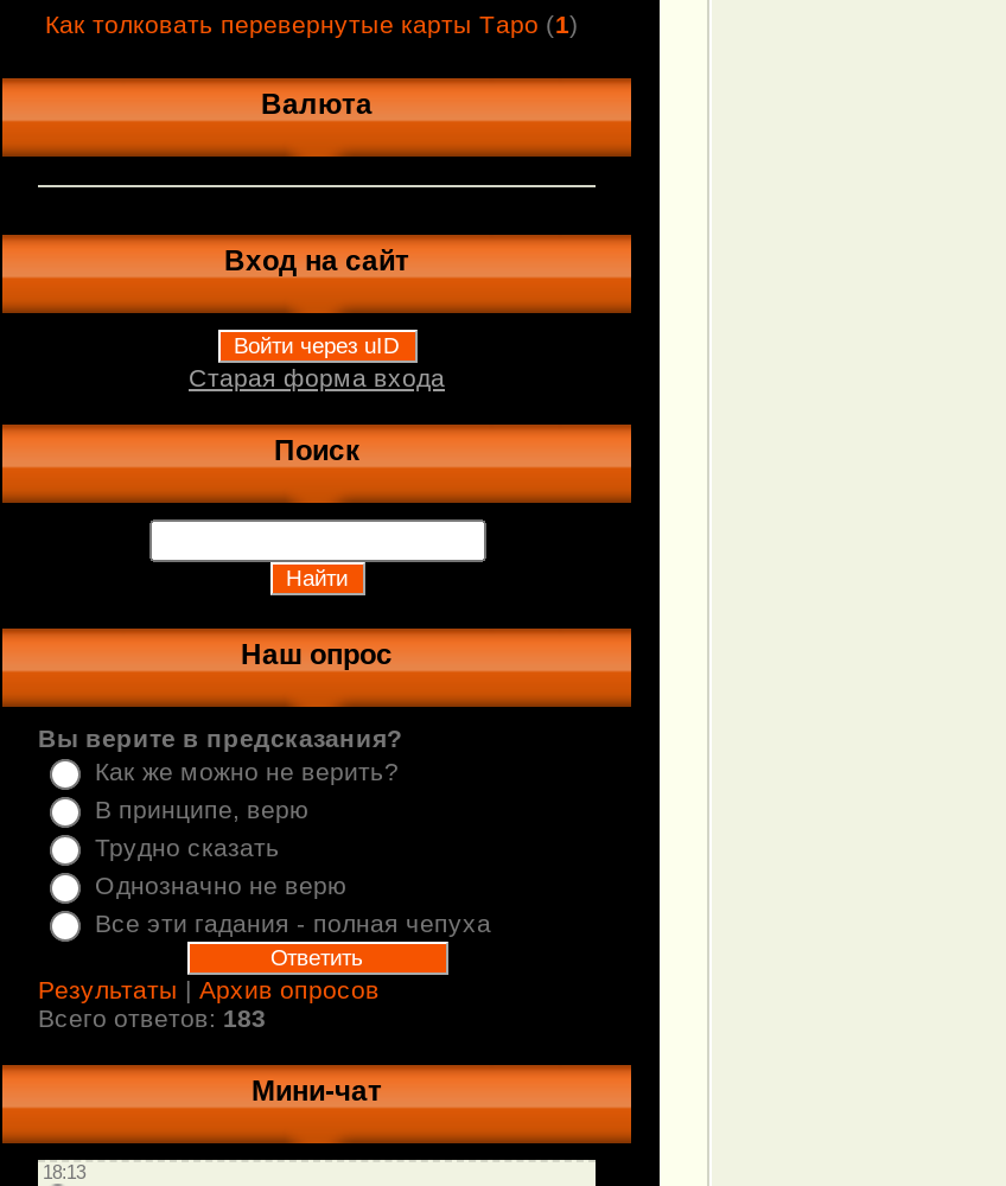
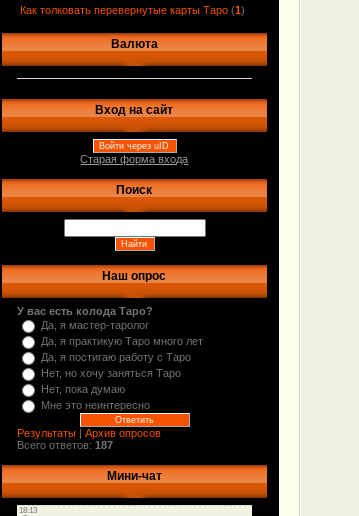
- Вы верите в предсказания?
- Как же можно не верить?
- В принципе, верю
- Трудно сказать
- Однозначно не верю
- Все эти гадания - полная чепуха
+ У вас есть колода Таро?
+ Да, я мастер-таролог
+ Да, я практикую Таро много лет
+ Да, я постигаю работу с Таро
+ Нет, но хочу заняться Таро
+ Нет, пока думаю
+ Мне это неинтересно

- Всего ответов:183
+ Всего ответов:187
